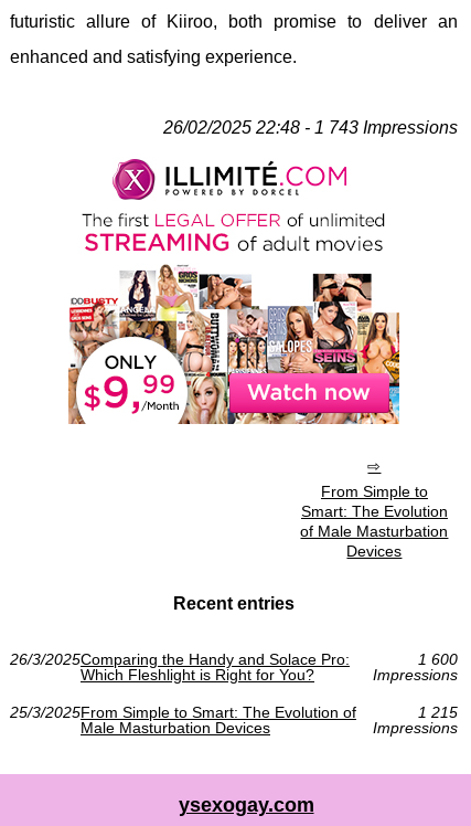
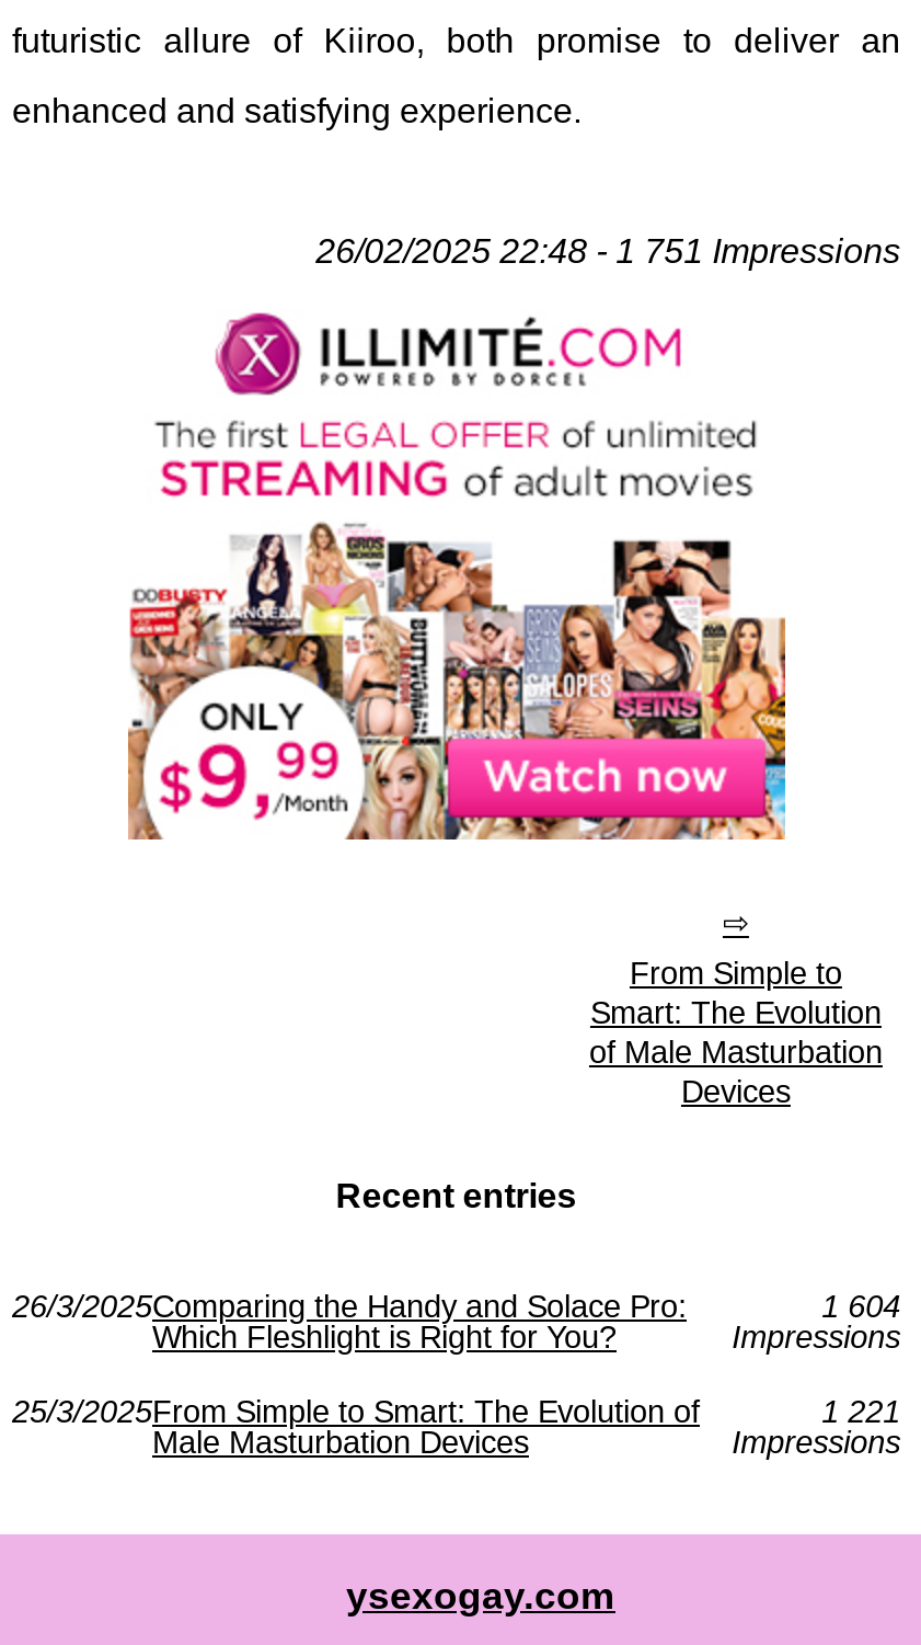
- 26/02/2025 22:48 - 1 743 Impressions
+ 26/02/2025 22:48 - 1 751 Impressions

- 1 600
+ 1 604

- 1 215
+ 1 221
